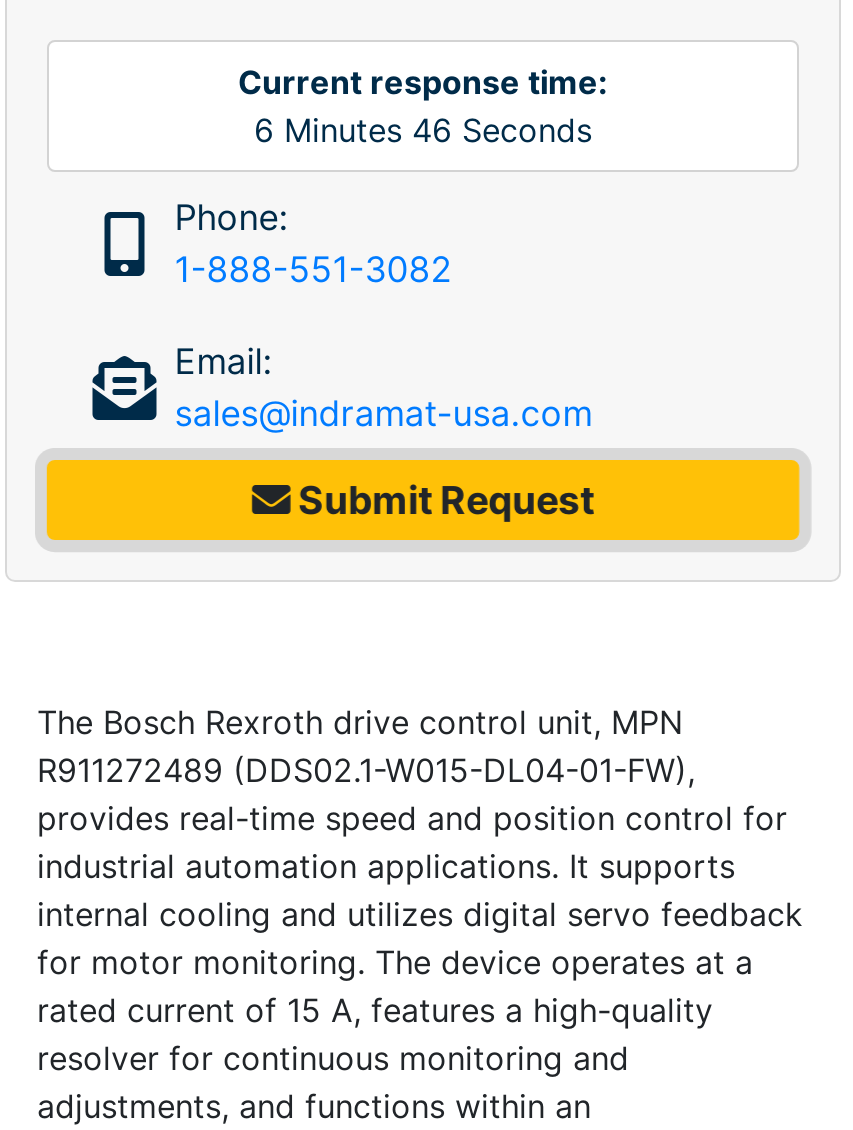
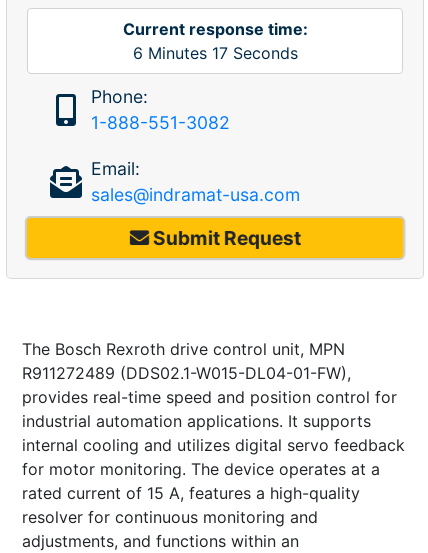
- 6 Minutes 46 Seconds
+ 6 Minutes 17 Seconds
